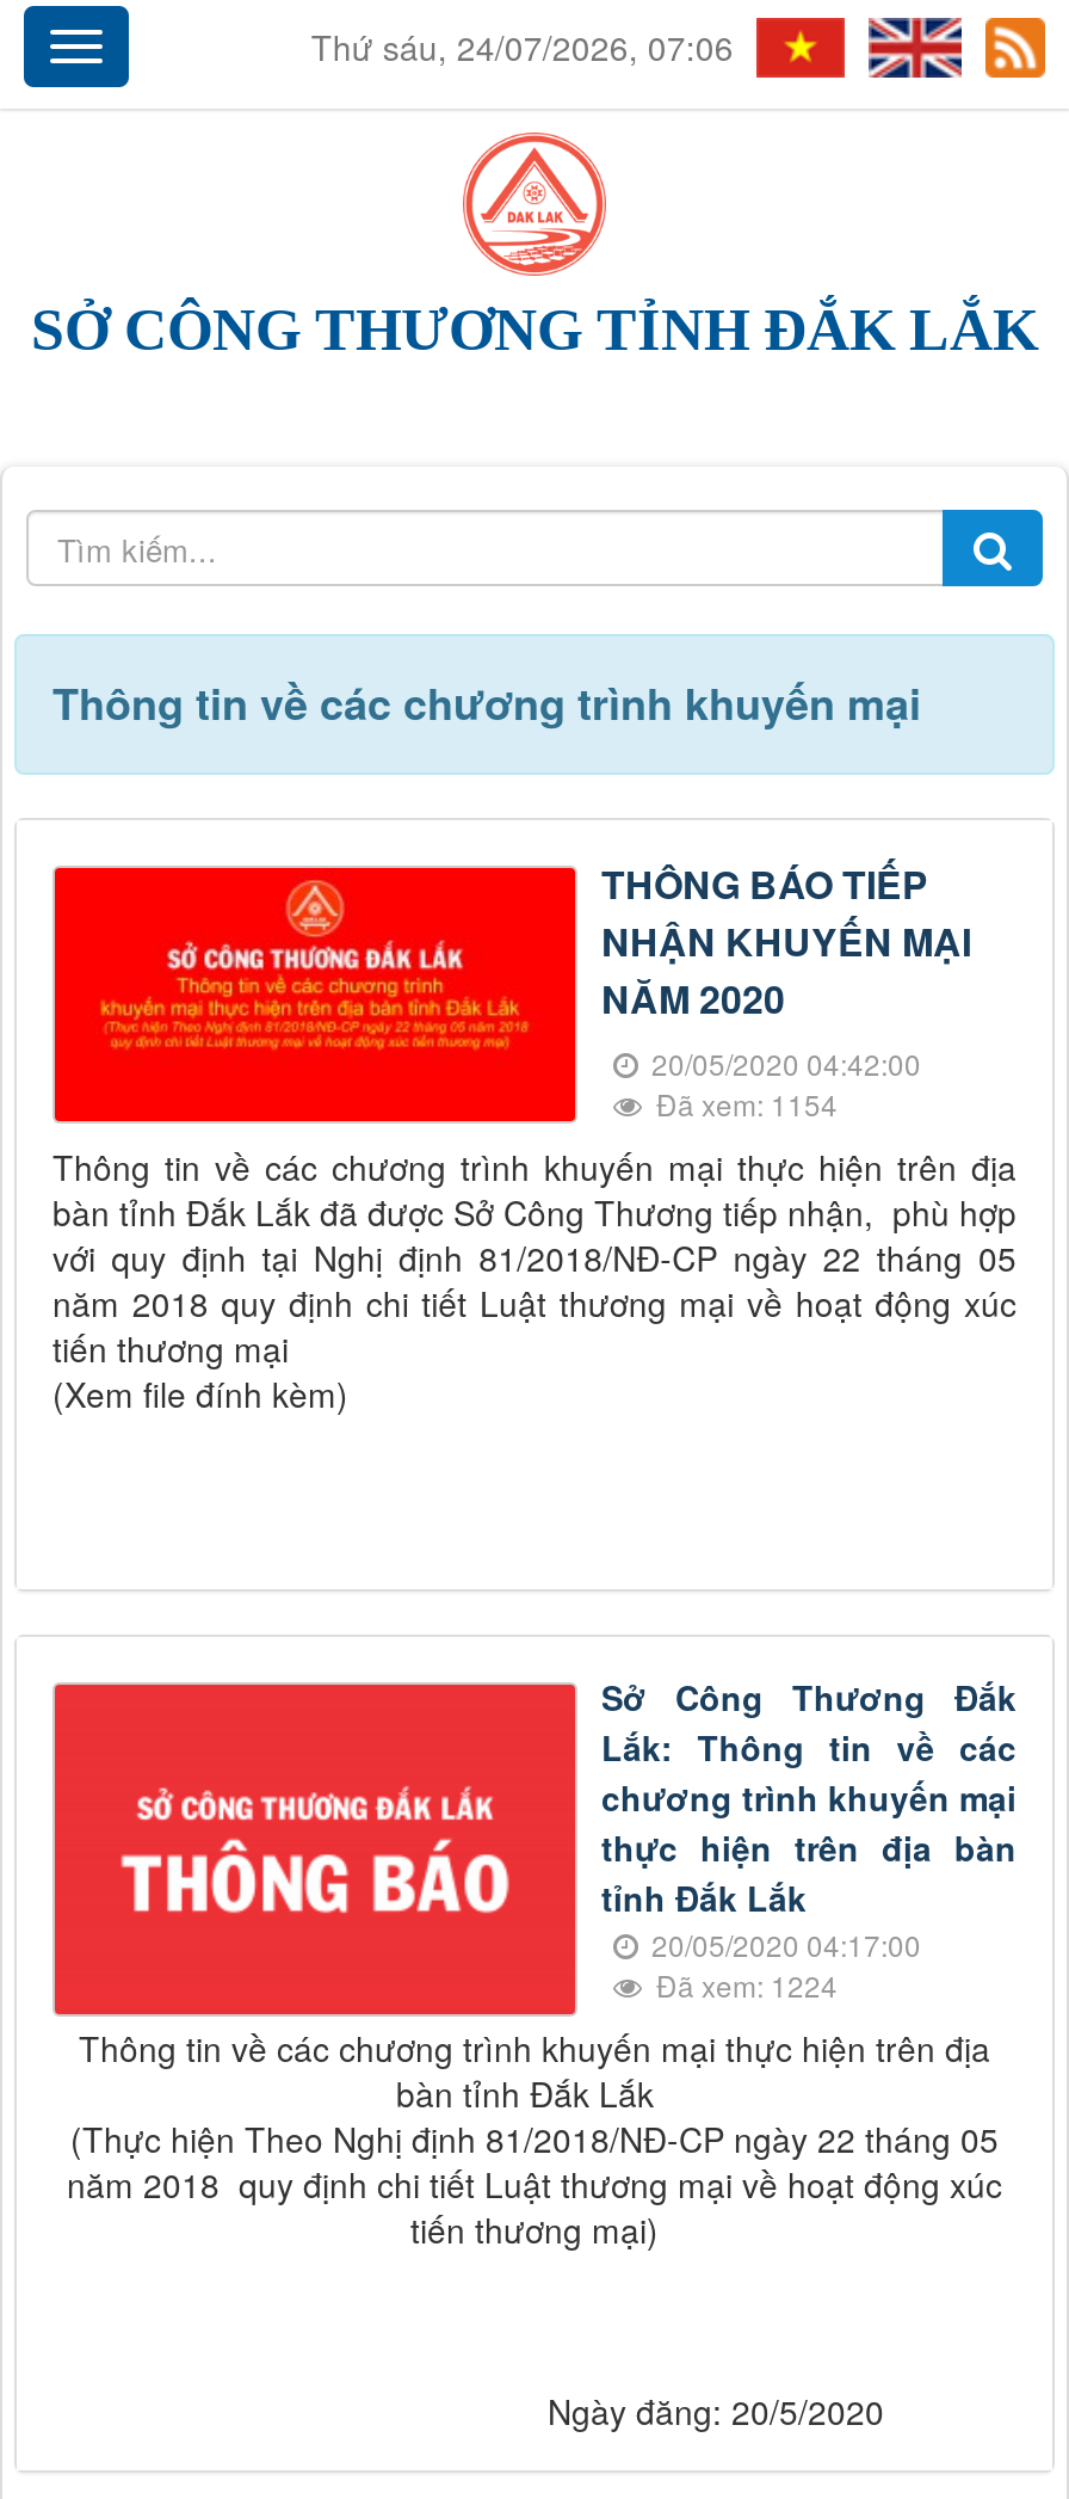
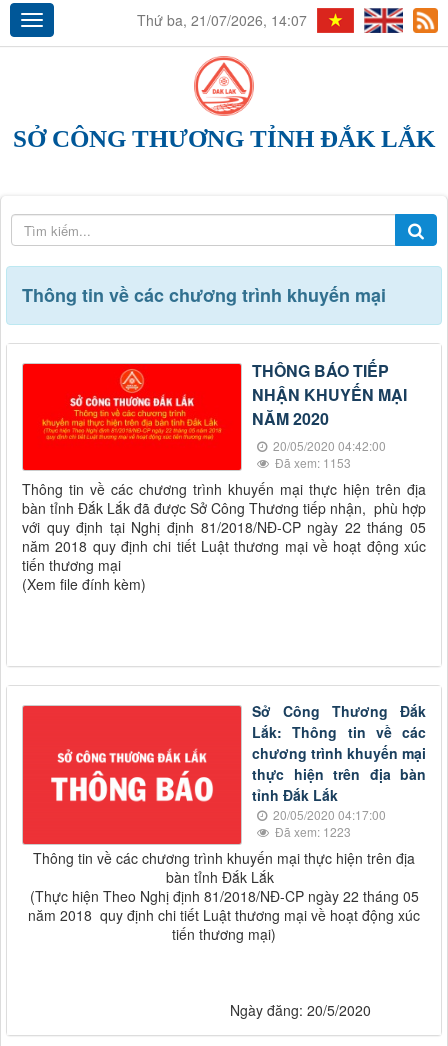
- Thứ sáu, 24/07/2026, 07:06
+ Thứ ba, 21/07/2026, 14:07

- Đã xem: 1154
+ Đã xem: 1153

- Đã xem: 1224
+ Đã xem: 1223
